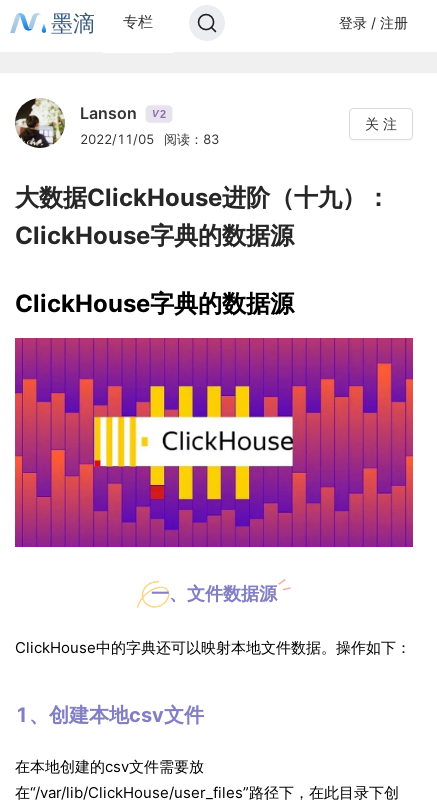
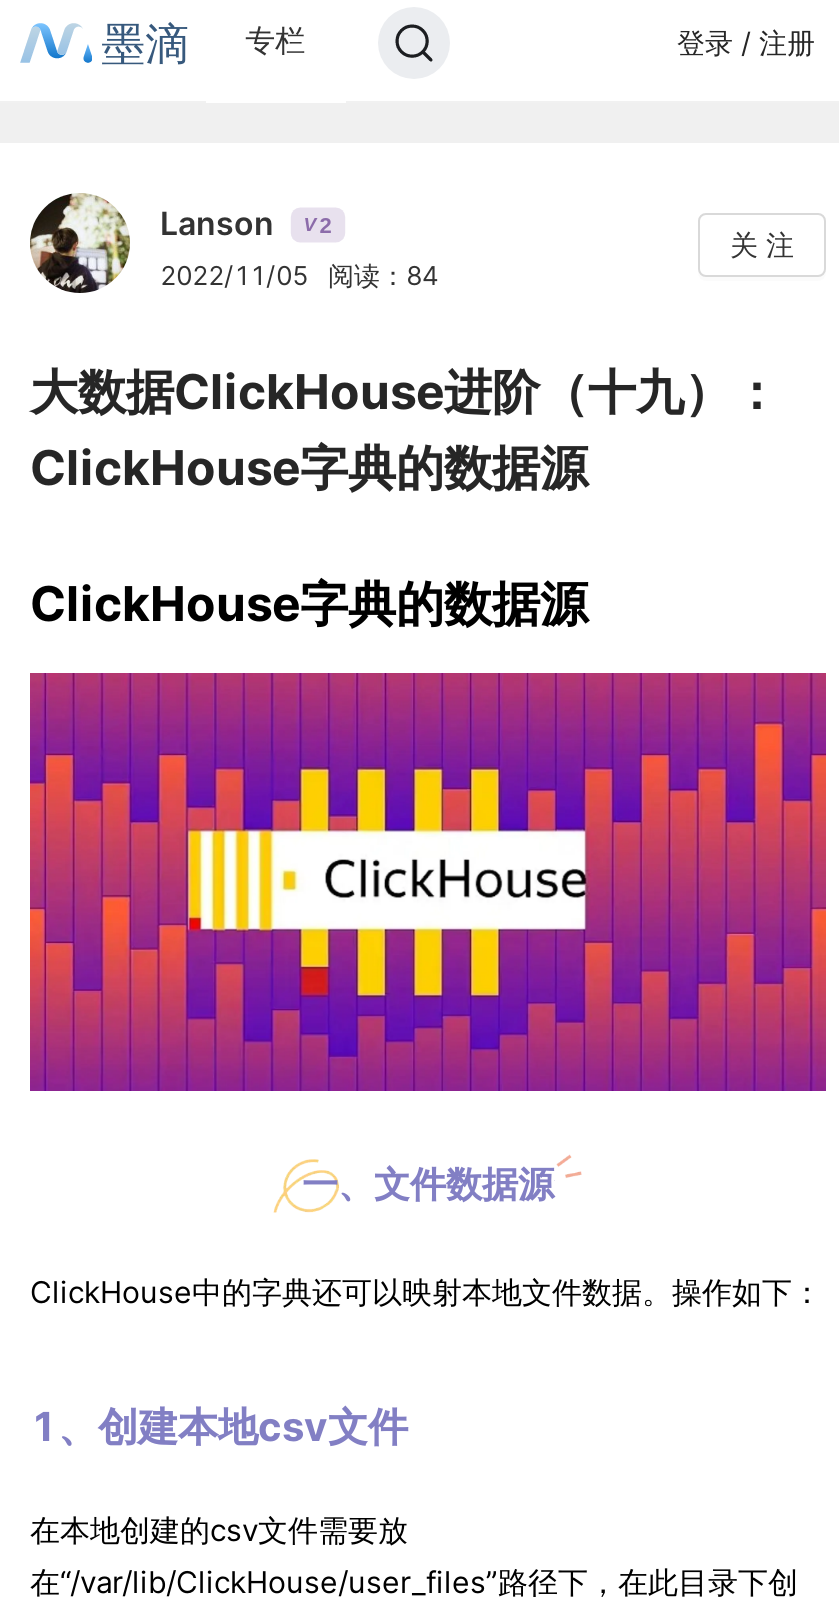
- 2022/11/05 阅读：83
+ 2022/11/05 阅读：84
